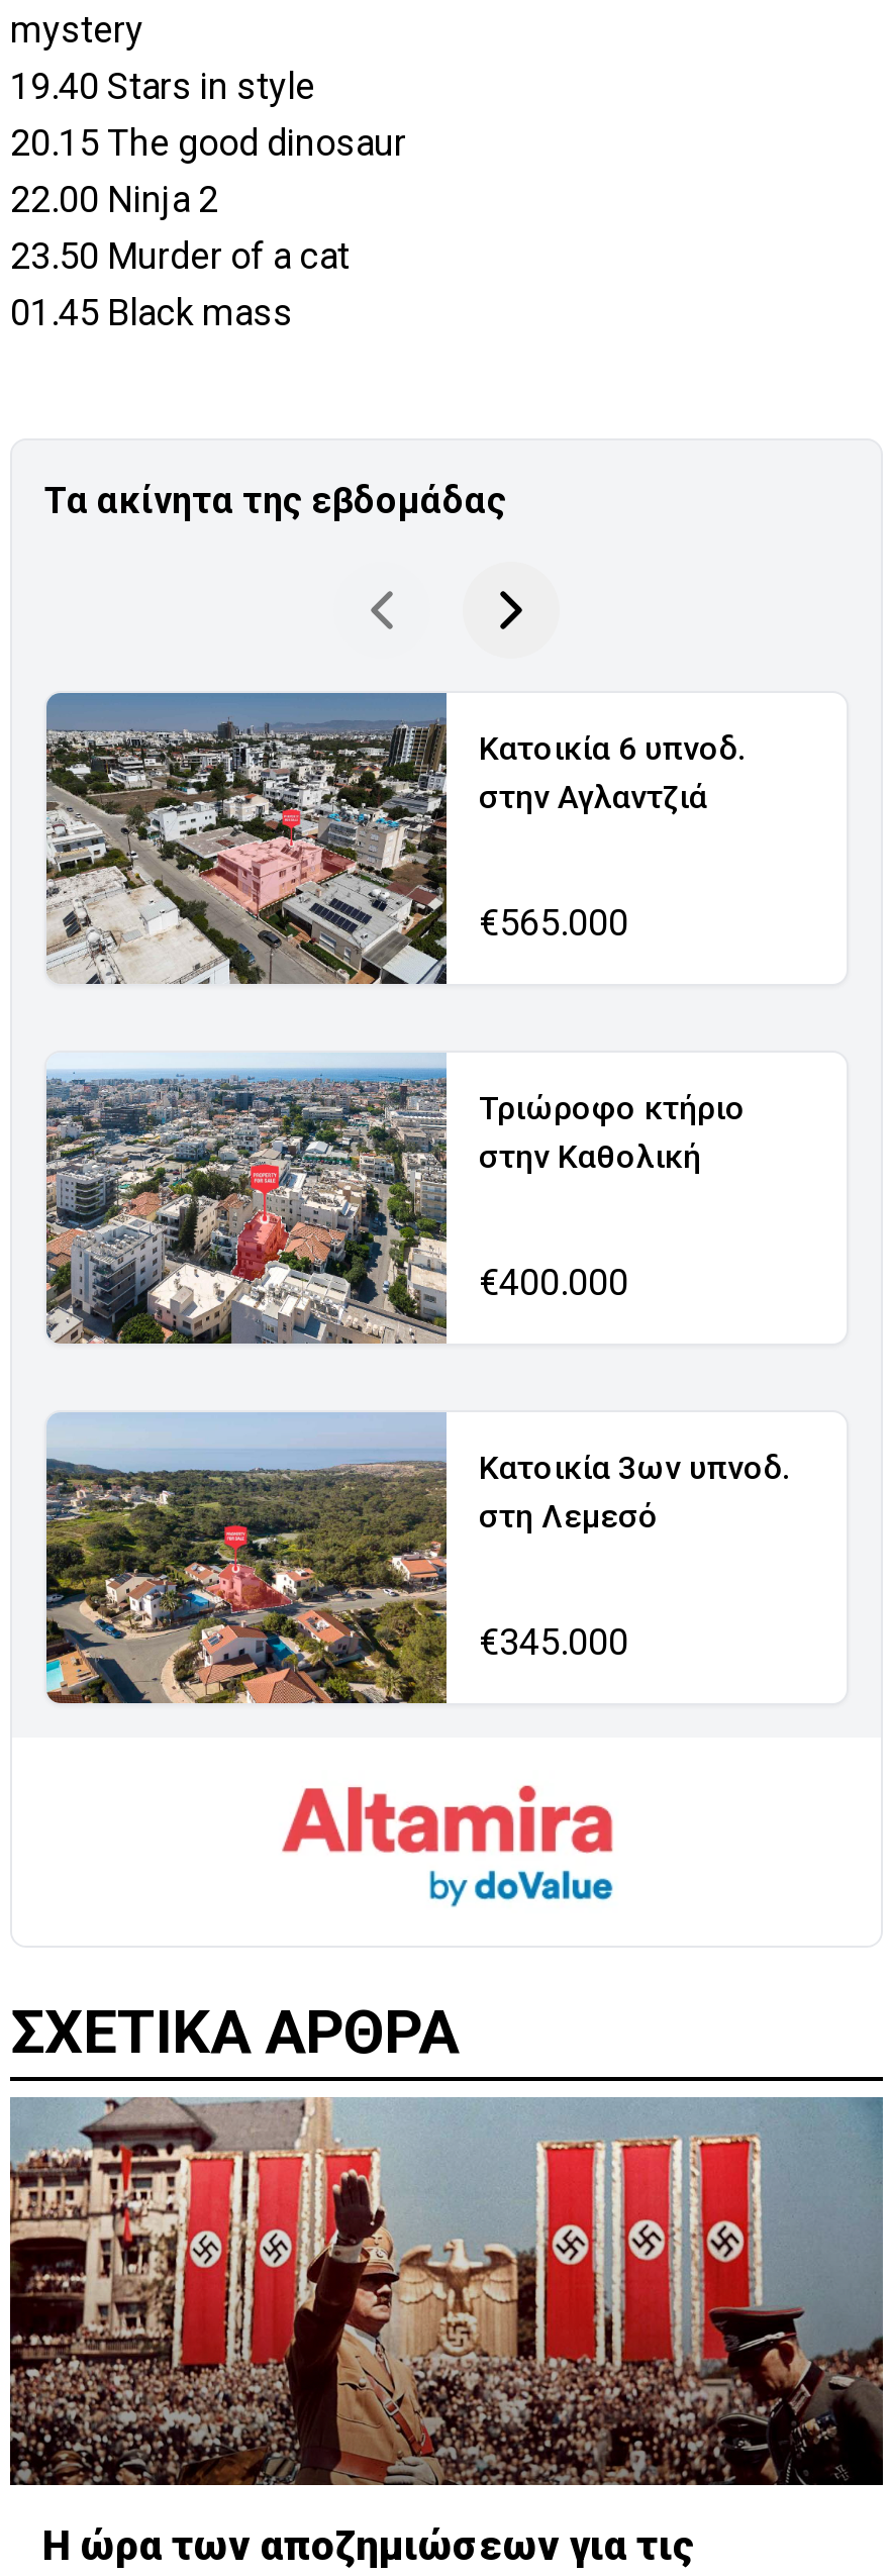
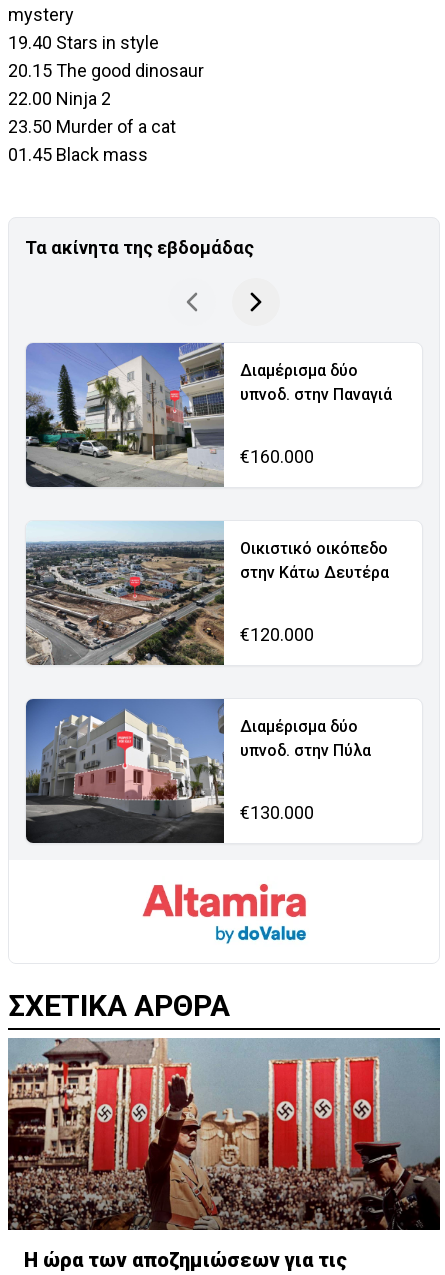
- [image]
- Κατοικία 6 υπνοδ.
- στην Αγλαντζιά
+ [image]
+ Διαμέρισμα δύο
+ υπνοδ. στην Παναγιά

- €565.000
+ €160.000

- [image]
- Τριώροφο κτήριο
- στην Καθολική
+ [image]
+ Οικιστικό οικόπεδο
+ στην Κάτω Δευτέρα

- €400.000
+ €120.000

- [image]
- Κατοικία 3ων υπνοδ.
- στη Λεμεσό
+ [image]
+ Διαμέρισμα δύο
+ υπνοδ. στην Πύλα

- €345.000
+ €130.000
